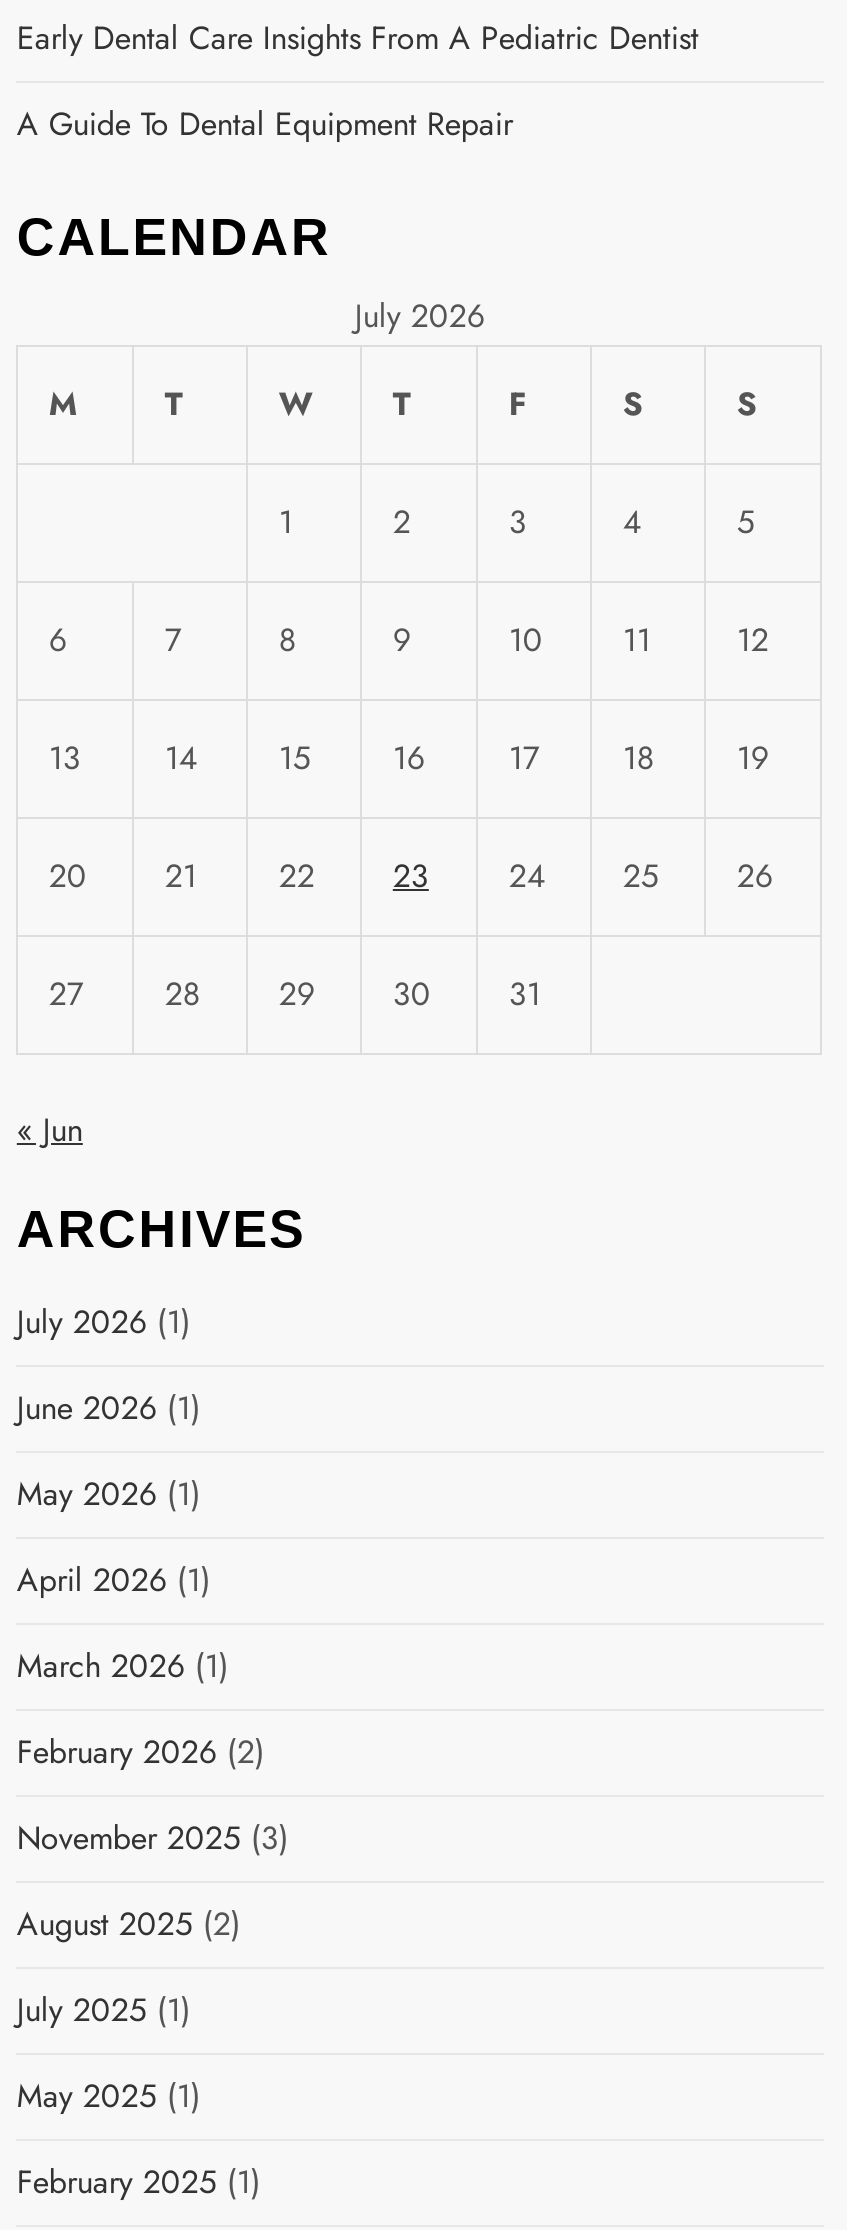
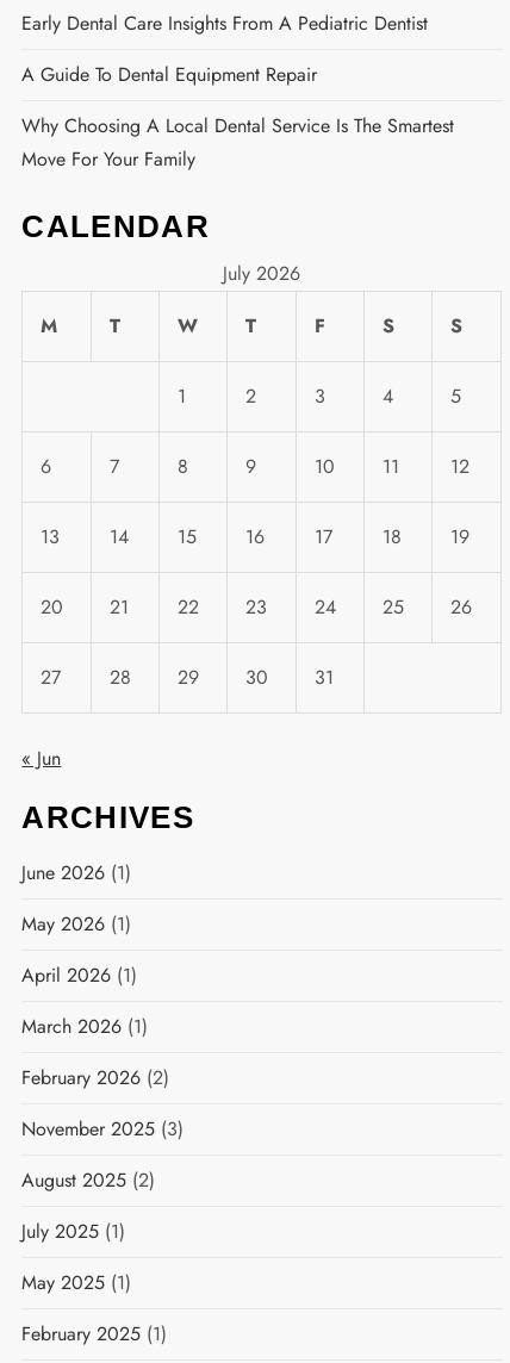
+ Why Choosing A Local Dental Service Is The Smartest
+ Move For Your Family

moved down: CALENDAR | July 2026 | M | ... | « Jun | ARCHIVES

- July 2026 (1)
